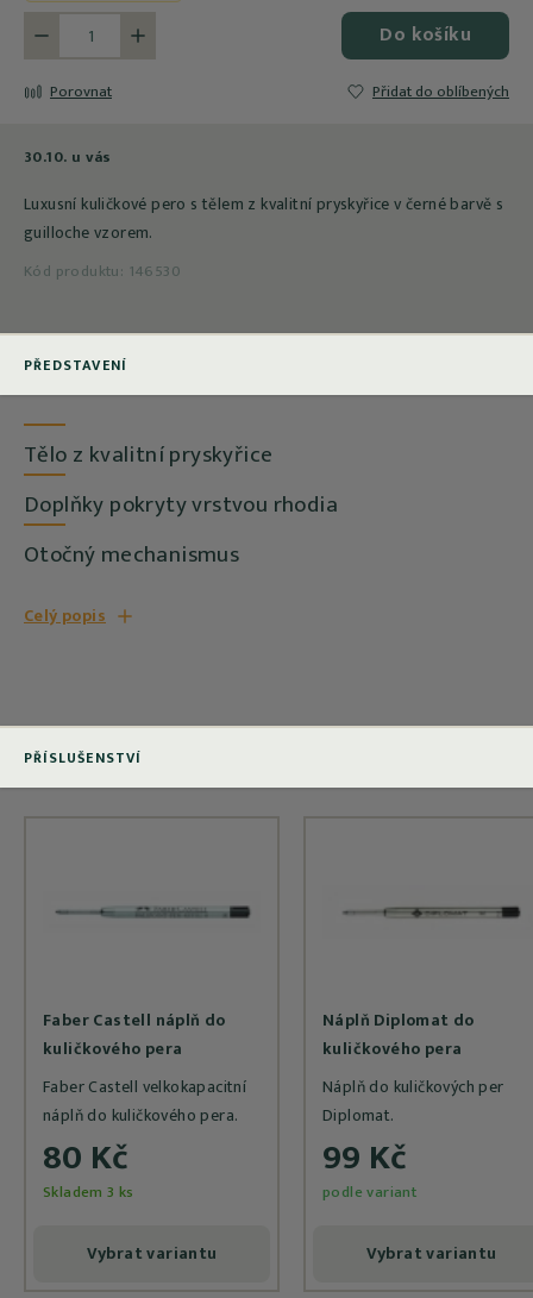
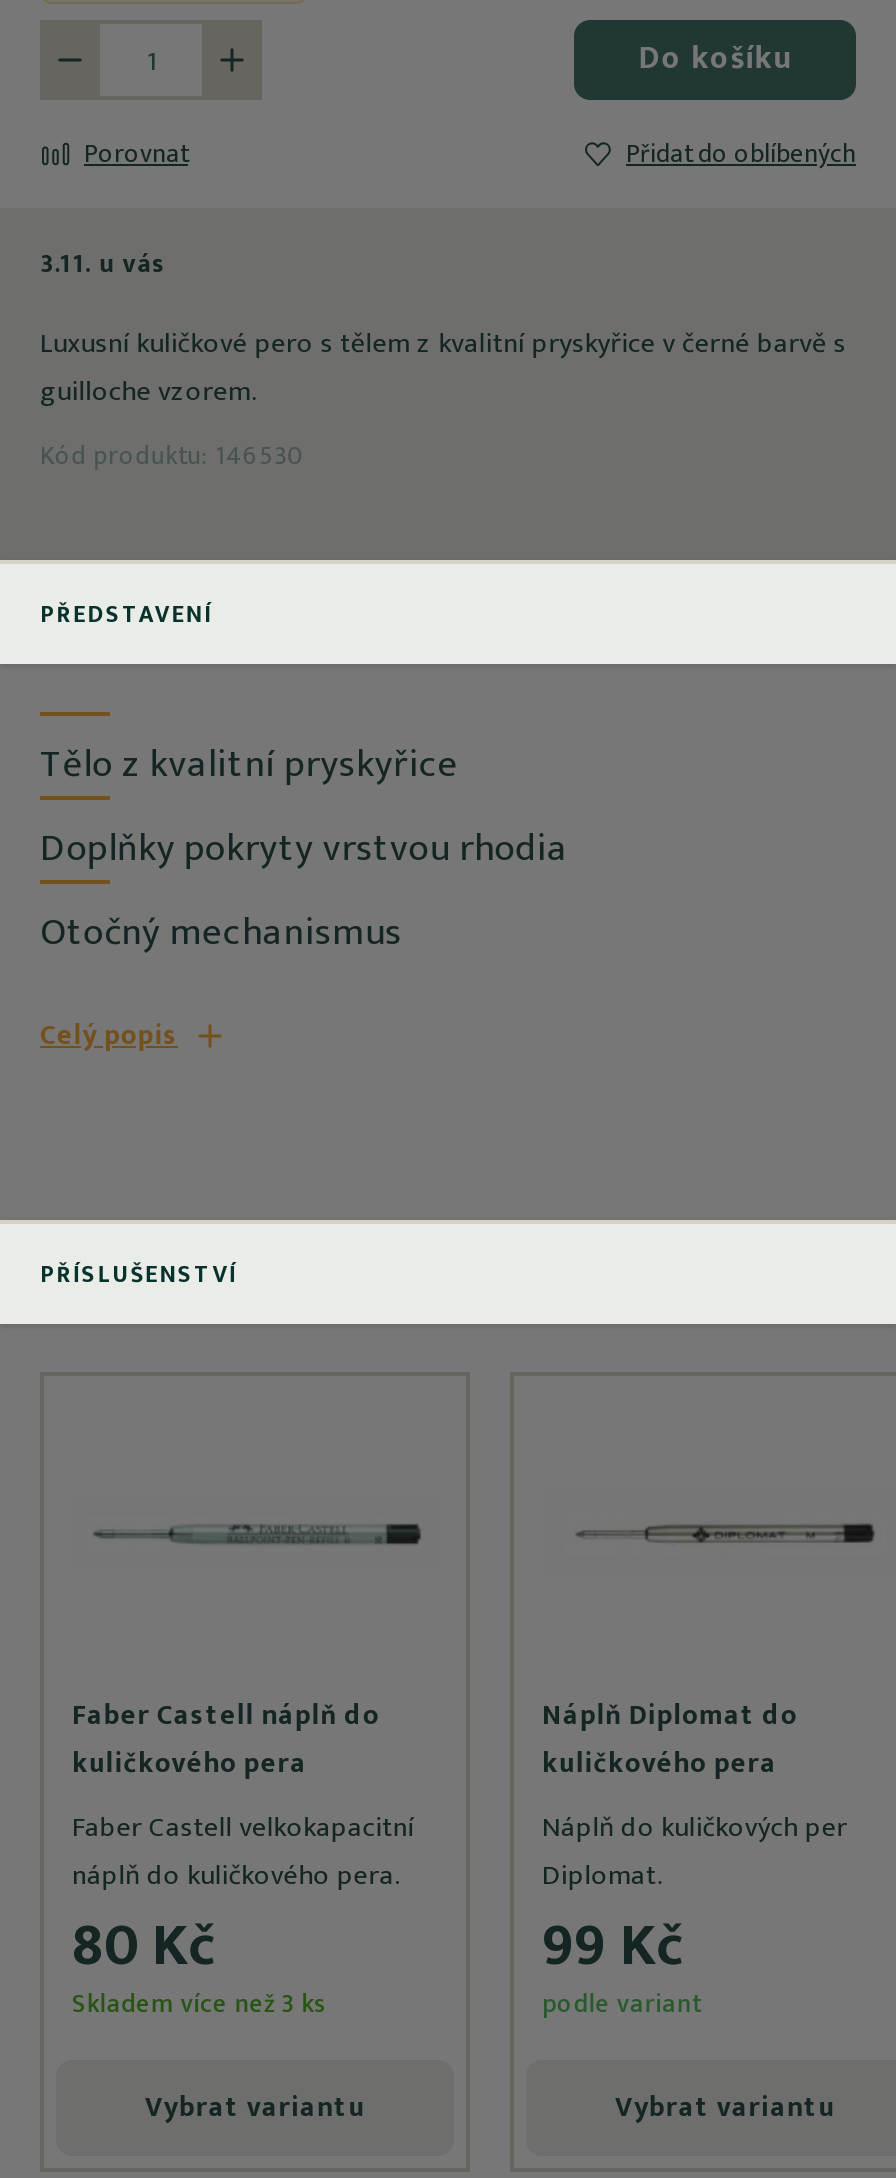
- 30.10. u vás
+ 3.11. u vás

- Skladem 3 ks
+ Skladem více než 3 ks
